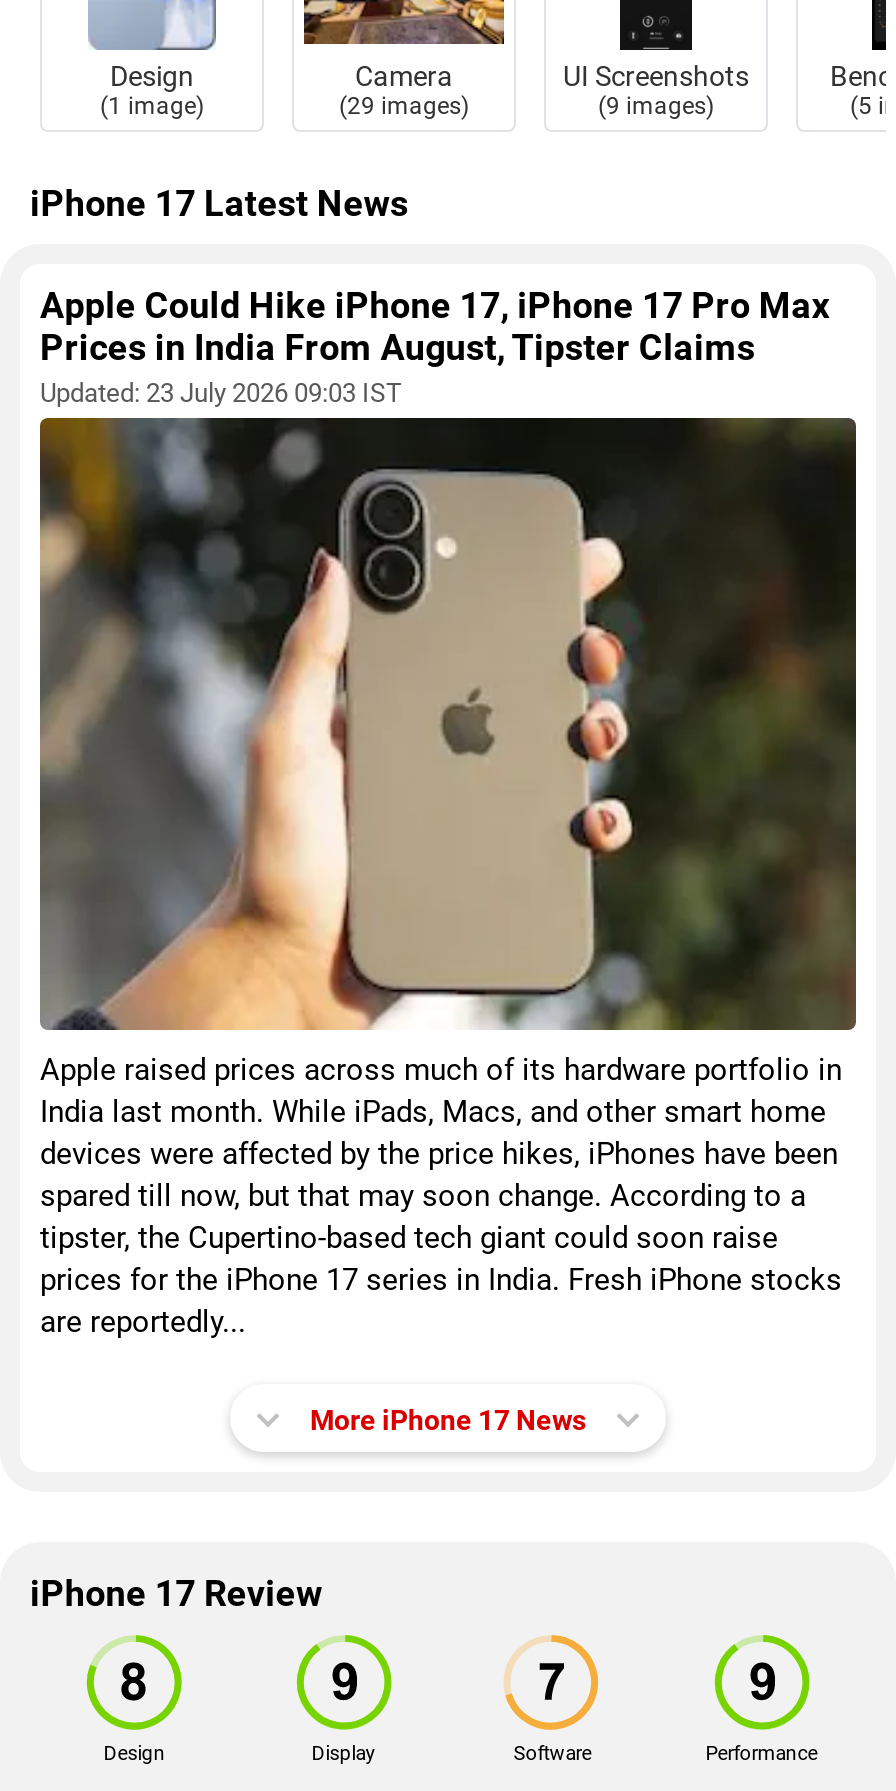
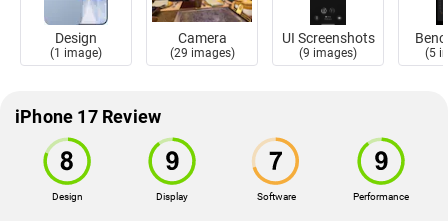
- iPhone 17 Latest News
- Apple Could Hike iPhone 17, iPhone 17 Pro Max
- Prices in India From August, Tipster Claims
- Updated: 23 July 2026 09:03 IST

- [image]
- Apple raised prices across much of its hardware portfolio in
- India last month. While iPads, Macs, and other smart home
- devices were affected by the price hikes, iPhones have been
- spared till now, but that may soon change. According to a
- tipster, the Cupertino-based tech giant could soon raise
- prices for the iPhone 17 series in India. Fresh iPhone stocks
- are reportedly...
- More iPhone 17 News
